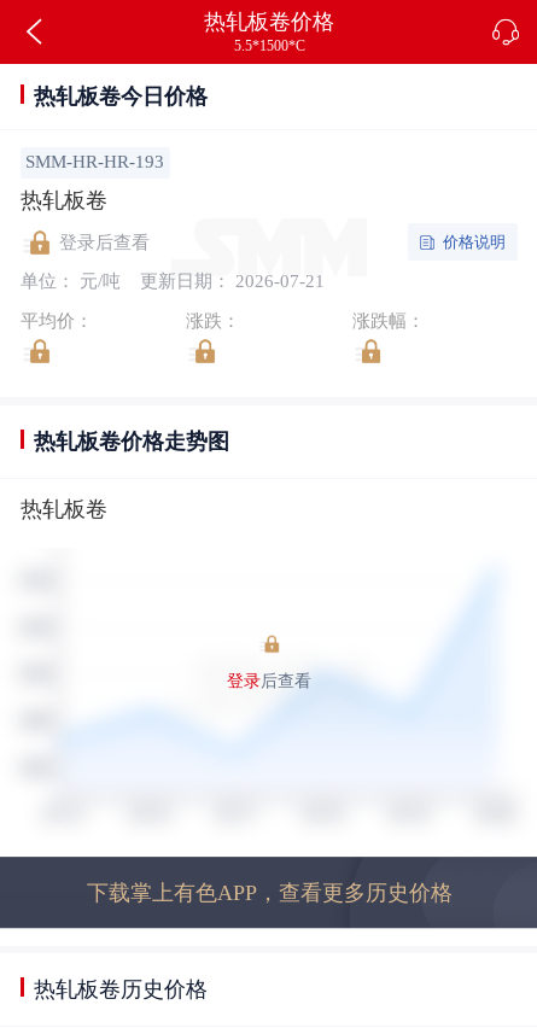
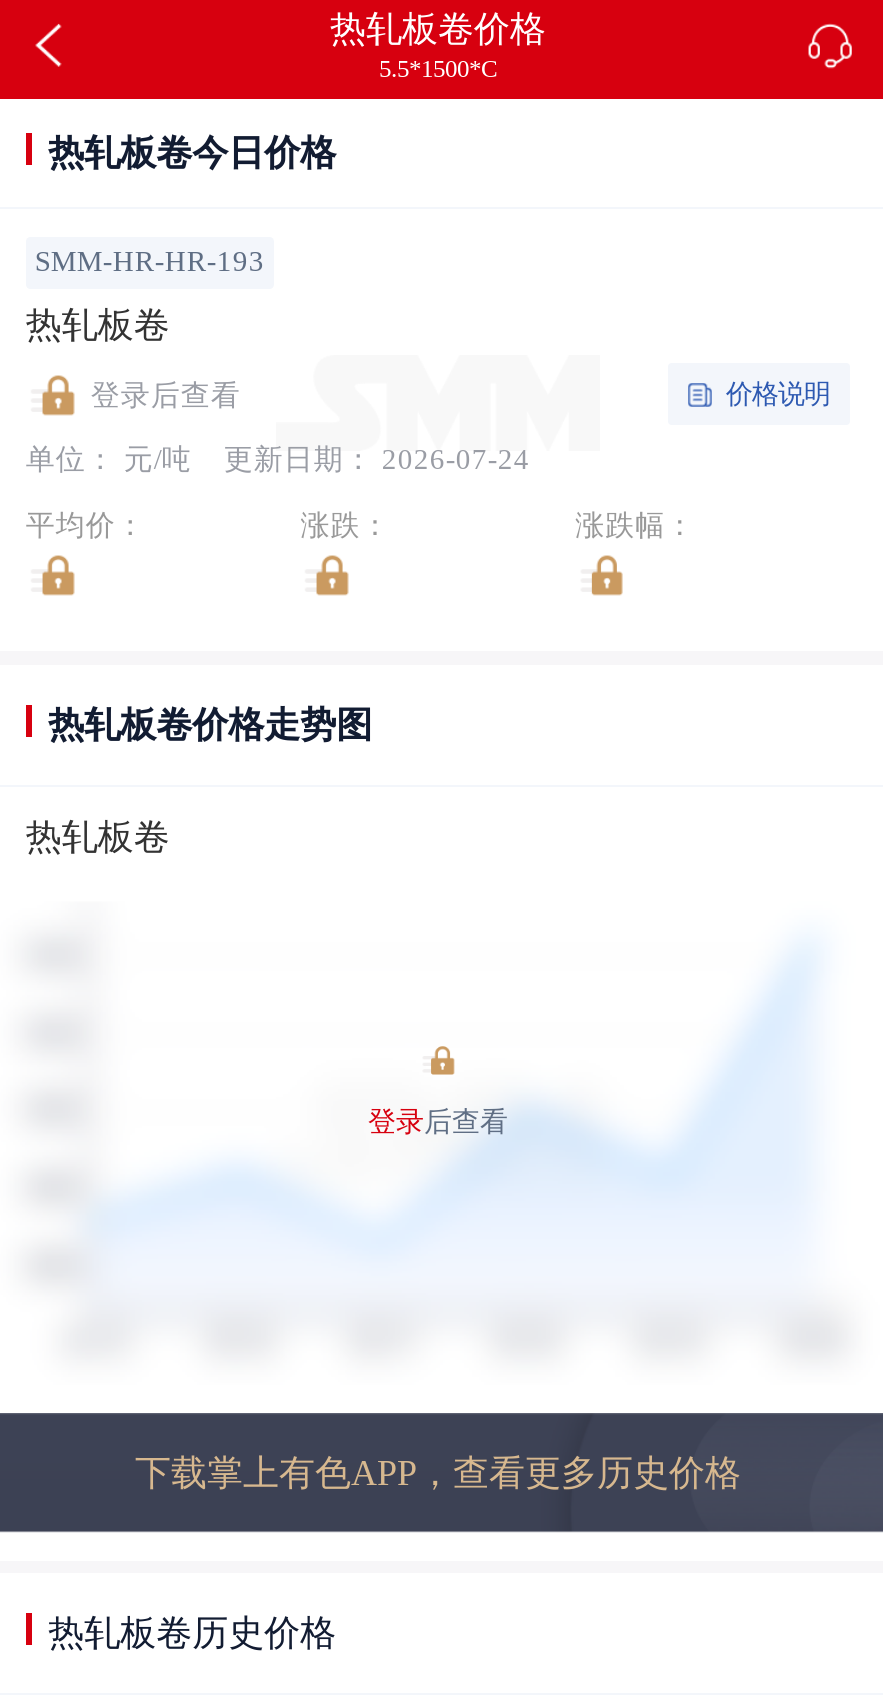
- 更新日期： 2026-07-21
+ 更新日期： 2026-07-24
